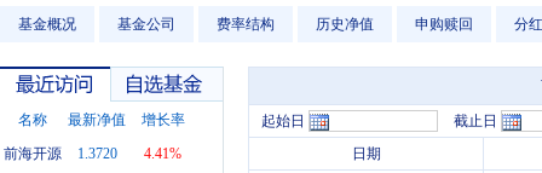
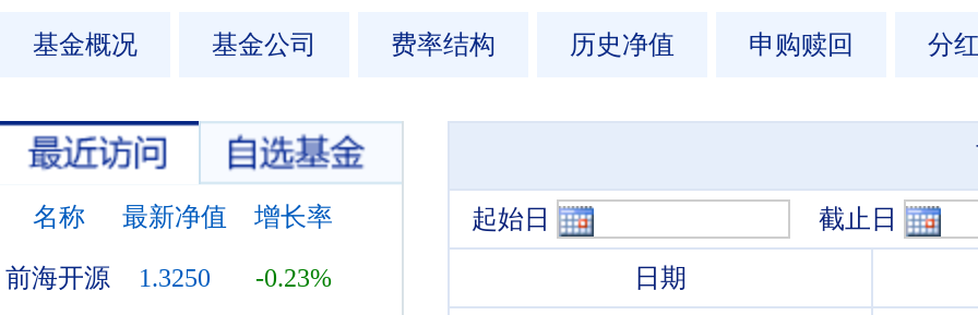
- 1.3720
+ 1.3250

- 4.41%
+ -0.23%
